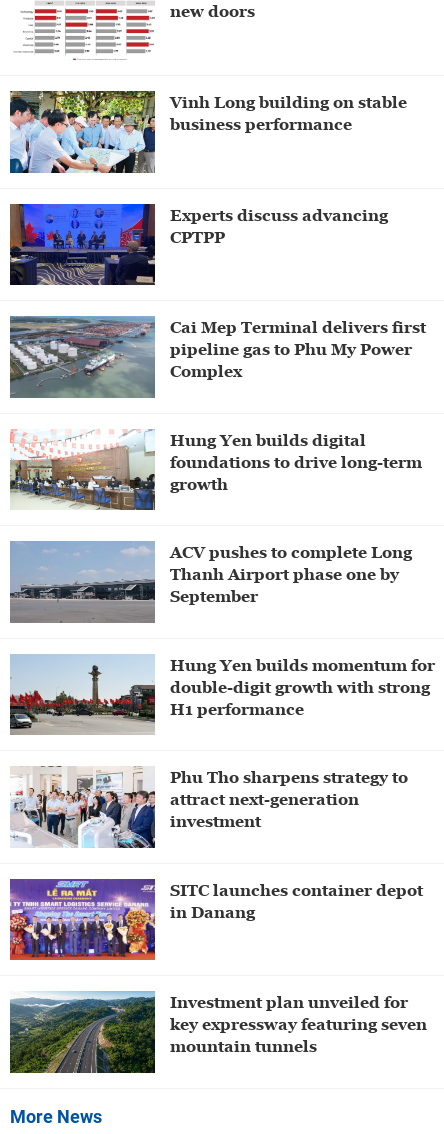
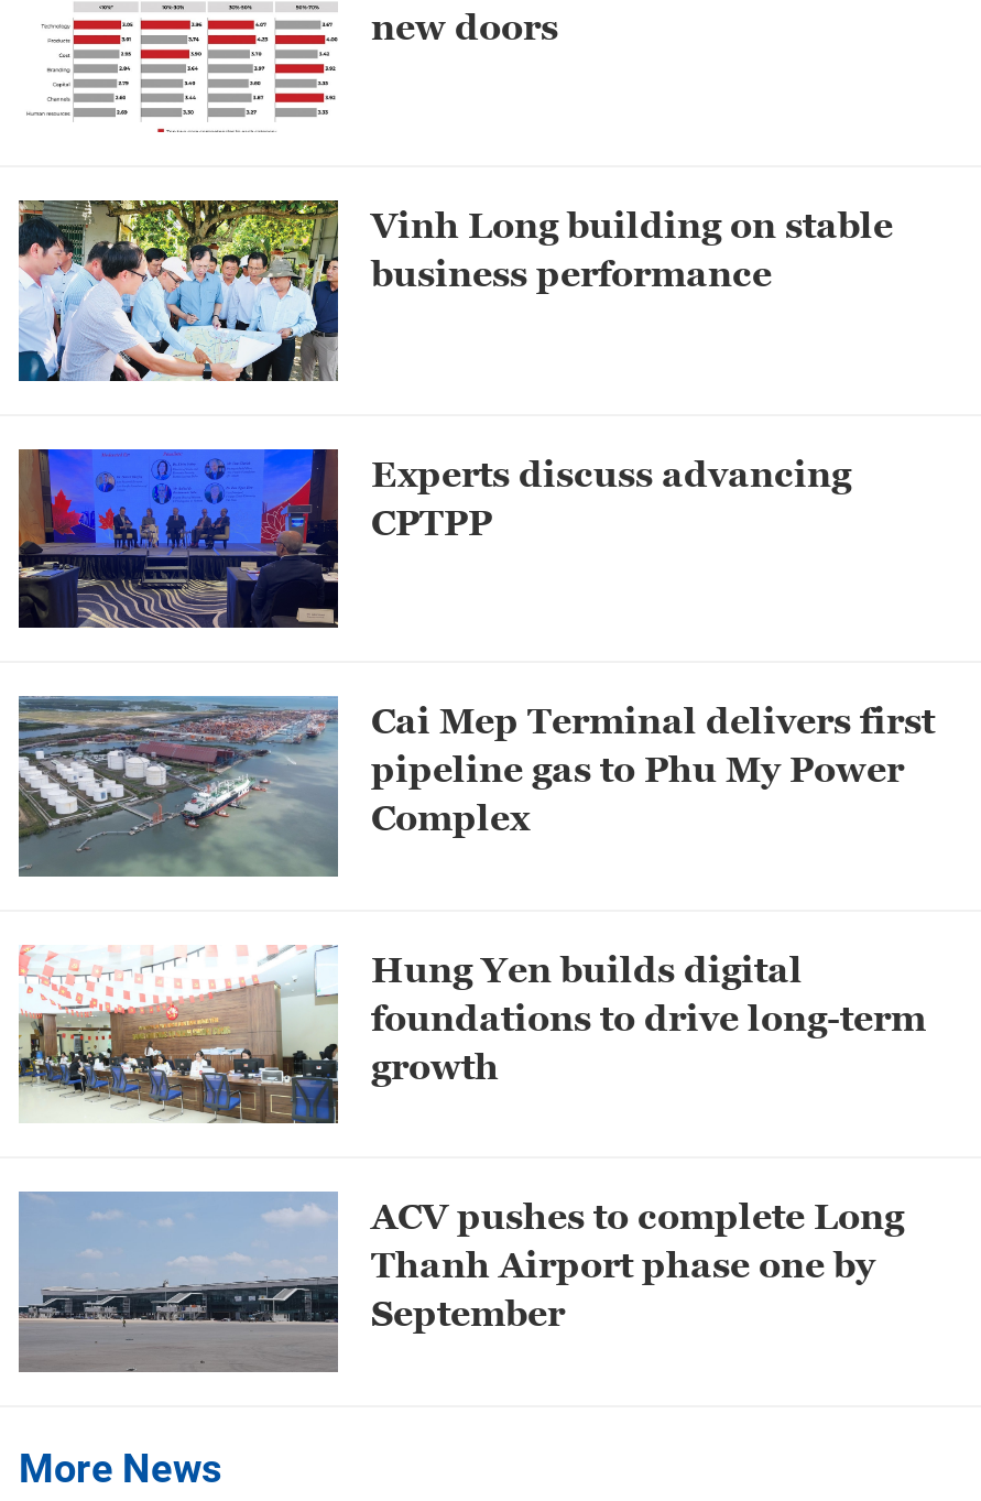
- [image]
- Hung Yen builds momentum for
- double-digit growth with strong
- H1 performance

- [image]
- Phu Tho sharpens strategy to
- attract next-generation
- investment

- [image]
- SITC launches container depot
- in Danang

- [image]
- Investment plan unveiled for
- key expressway featuring seven
- mountain tunnels
